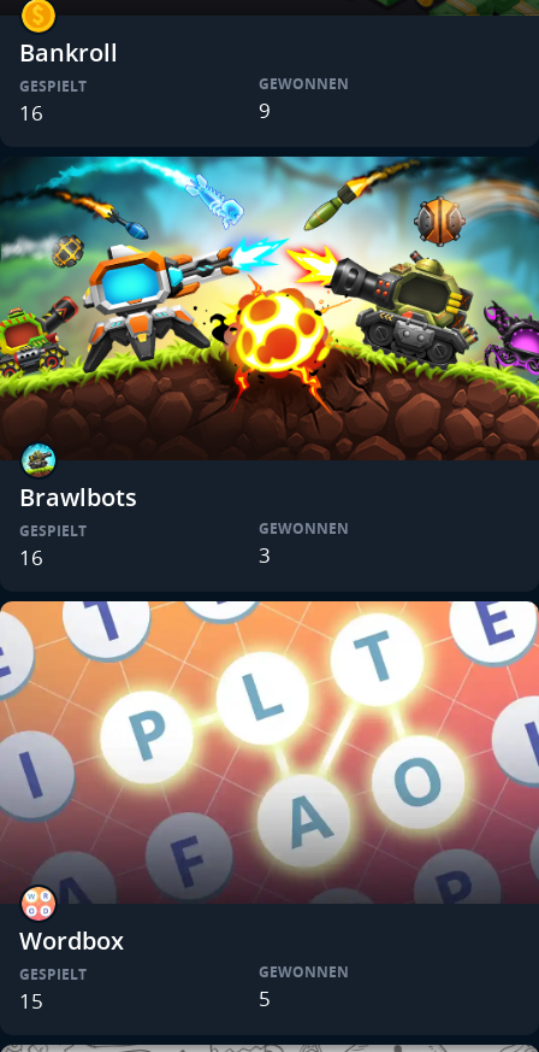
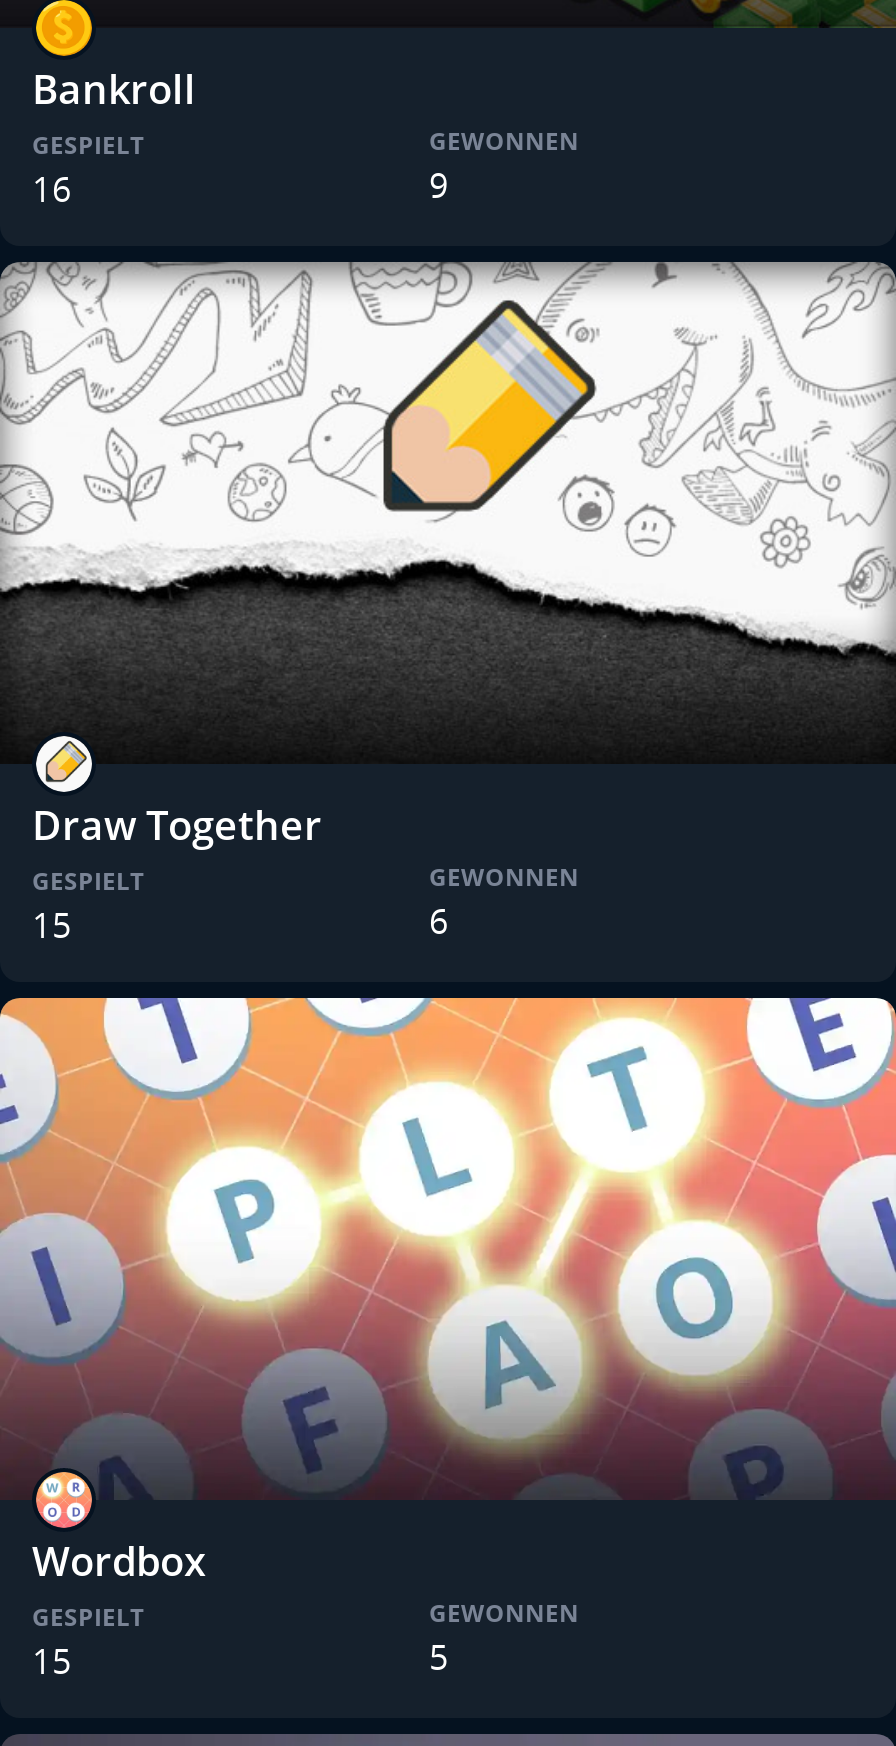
- [image]
- Brawlbots
+ [image]
+ Draw Together

- 16
+ 15

- 3
+ 6
